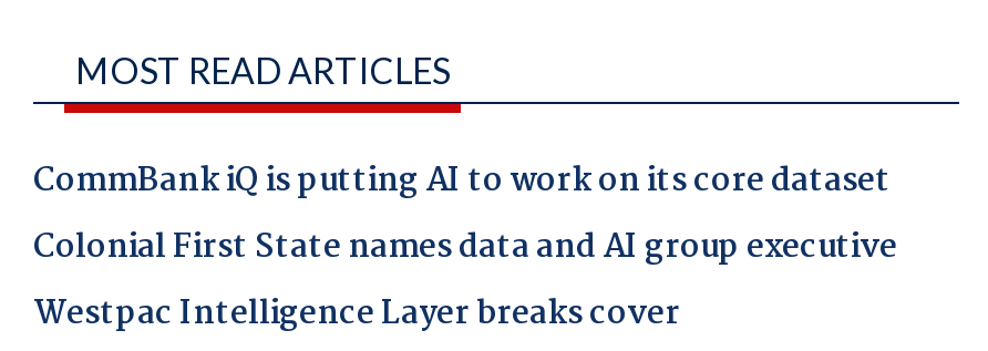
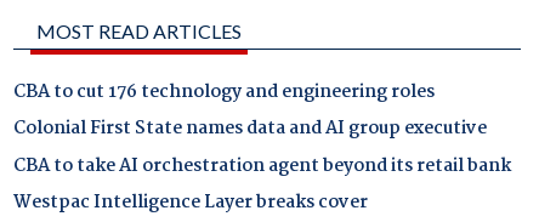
- CommBank iQ is putting AI to work on its core dataset
+ CBA to cut 176 technology and engineering roles

+ CBA to take AI orchestration agent beyond its retail bank
